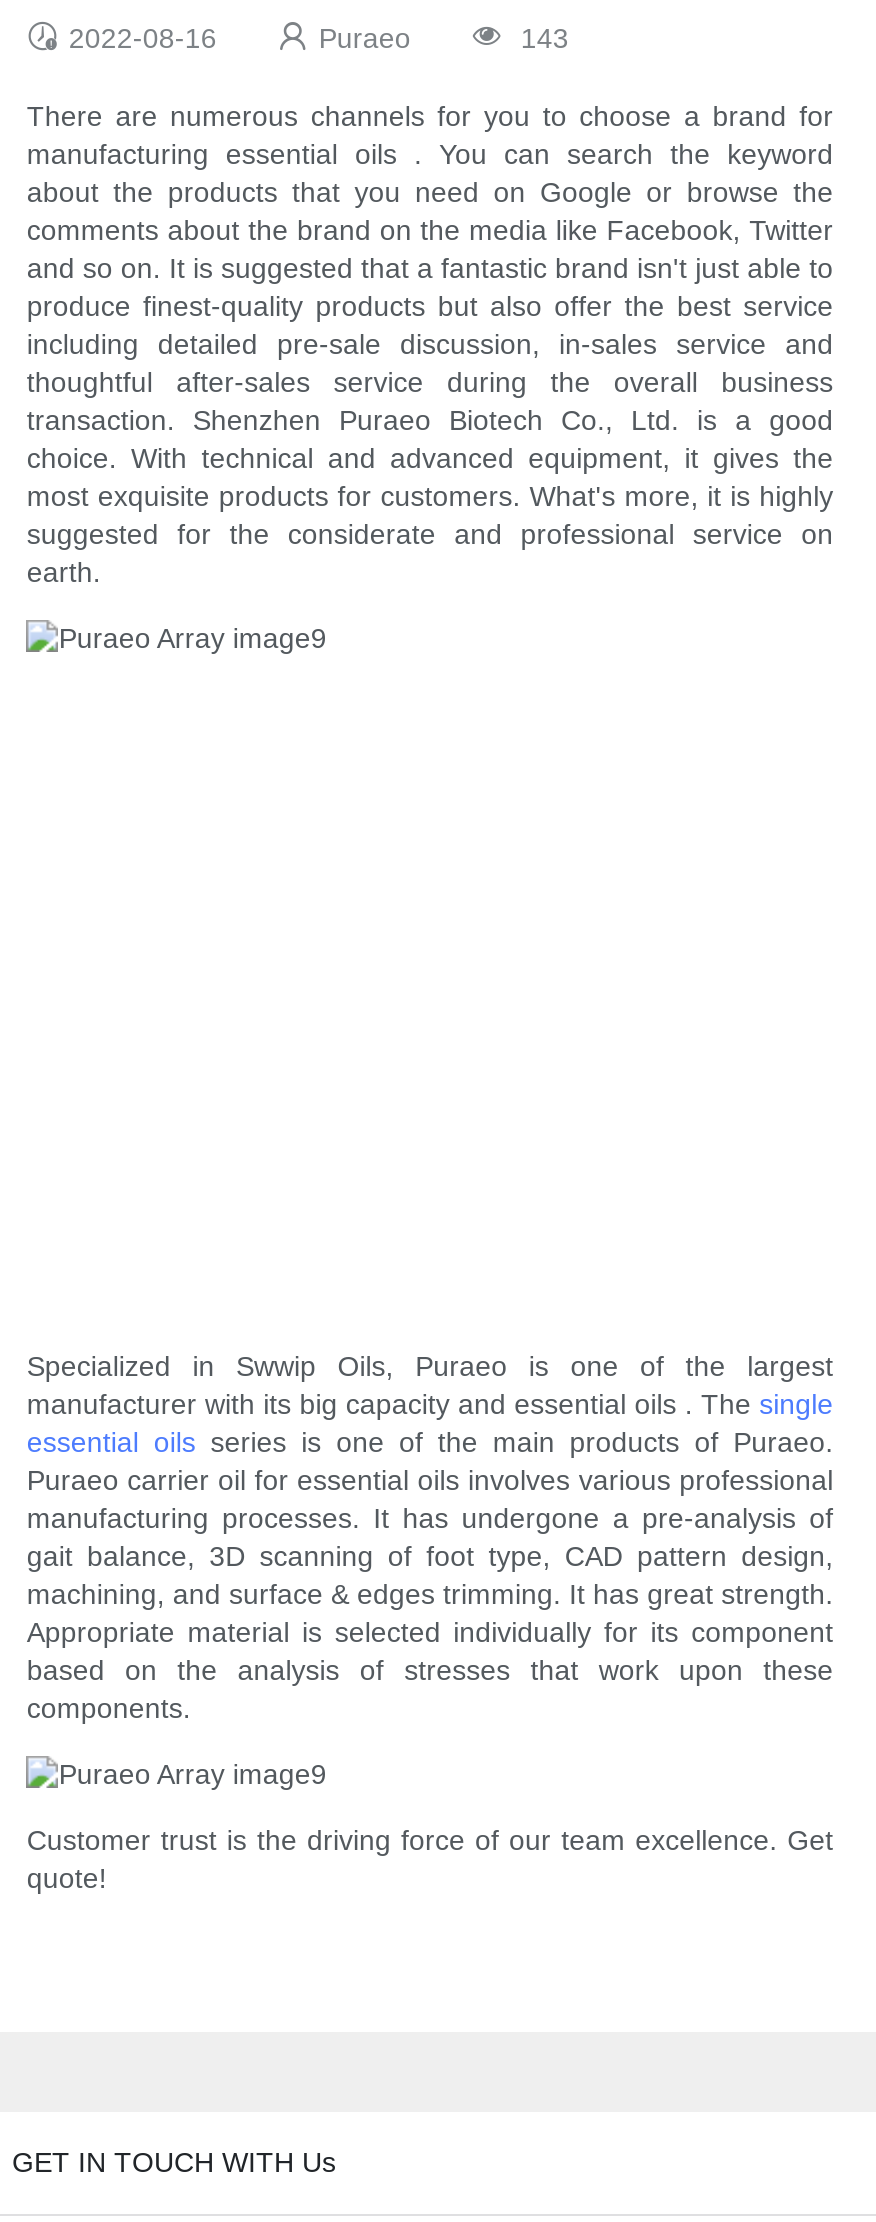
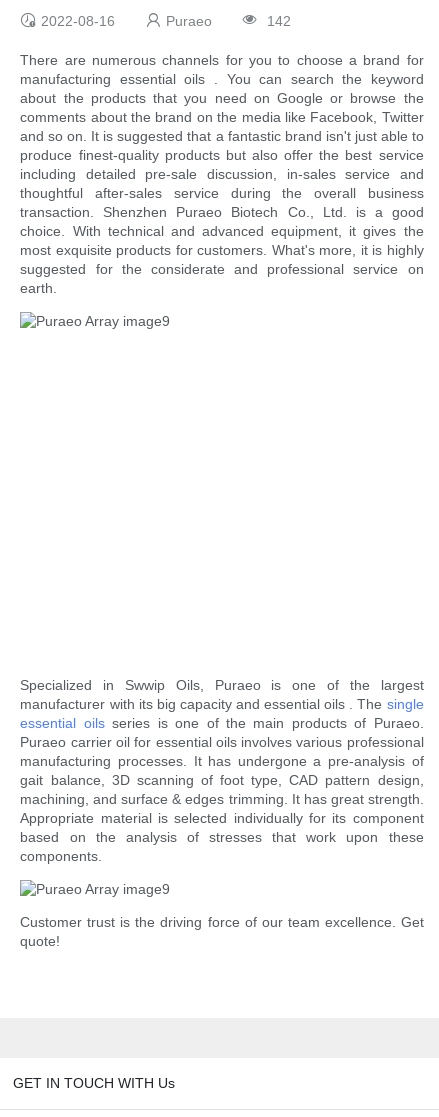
- 143
+ 142
